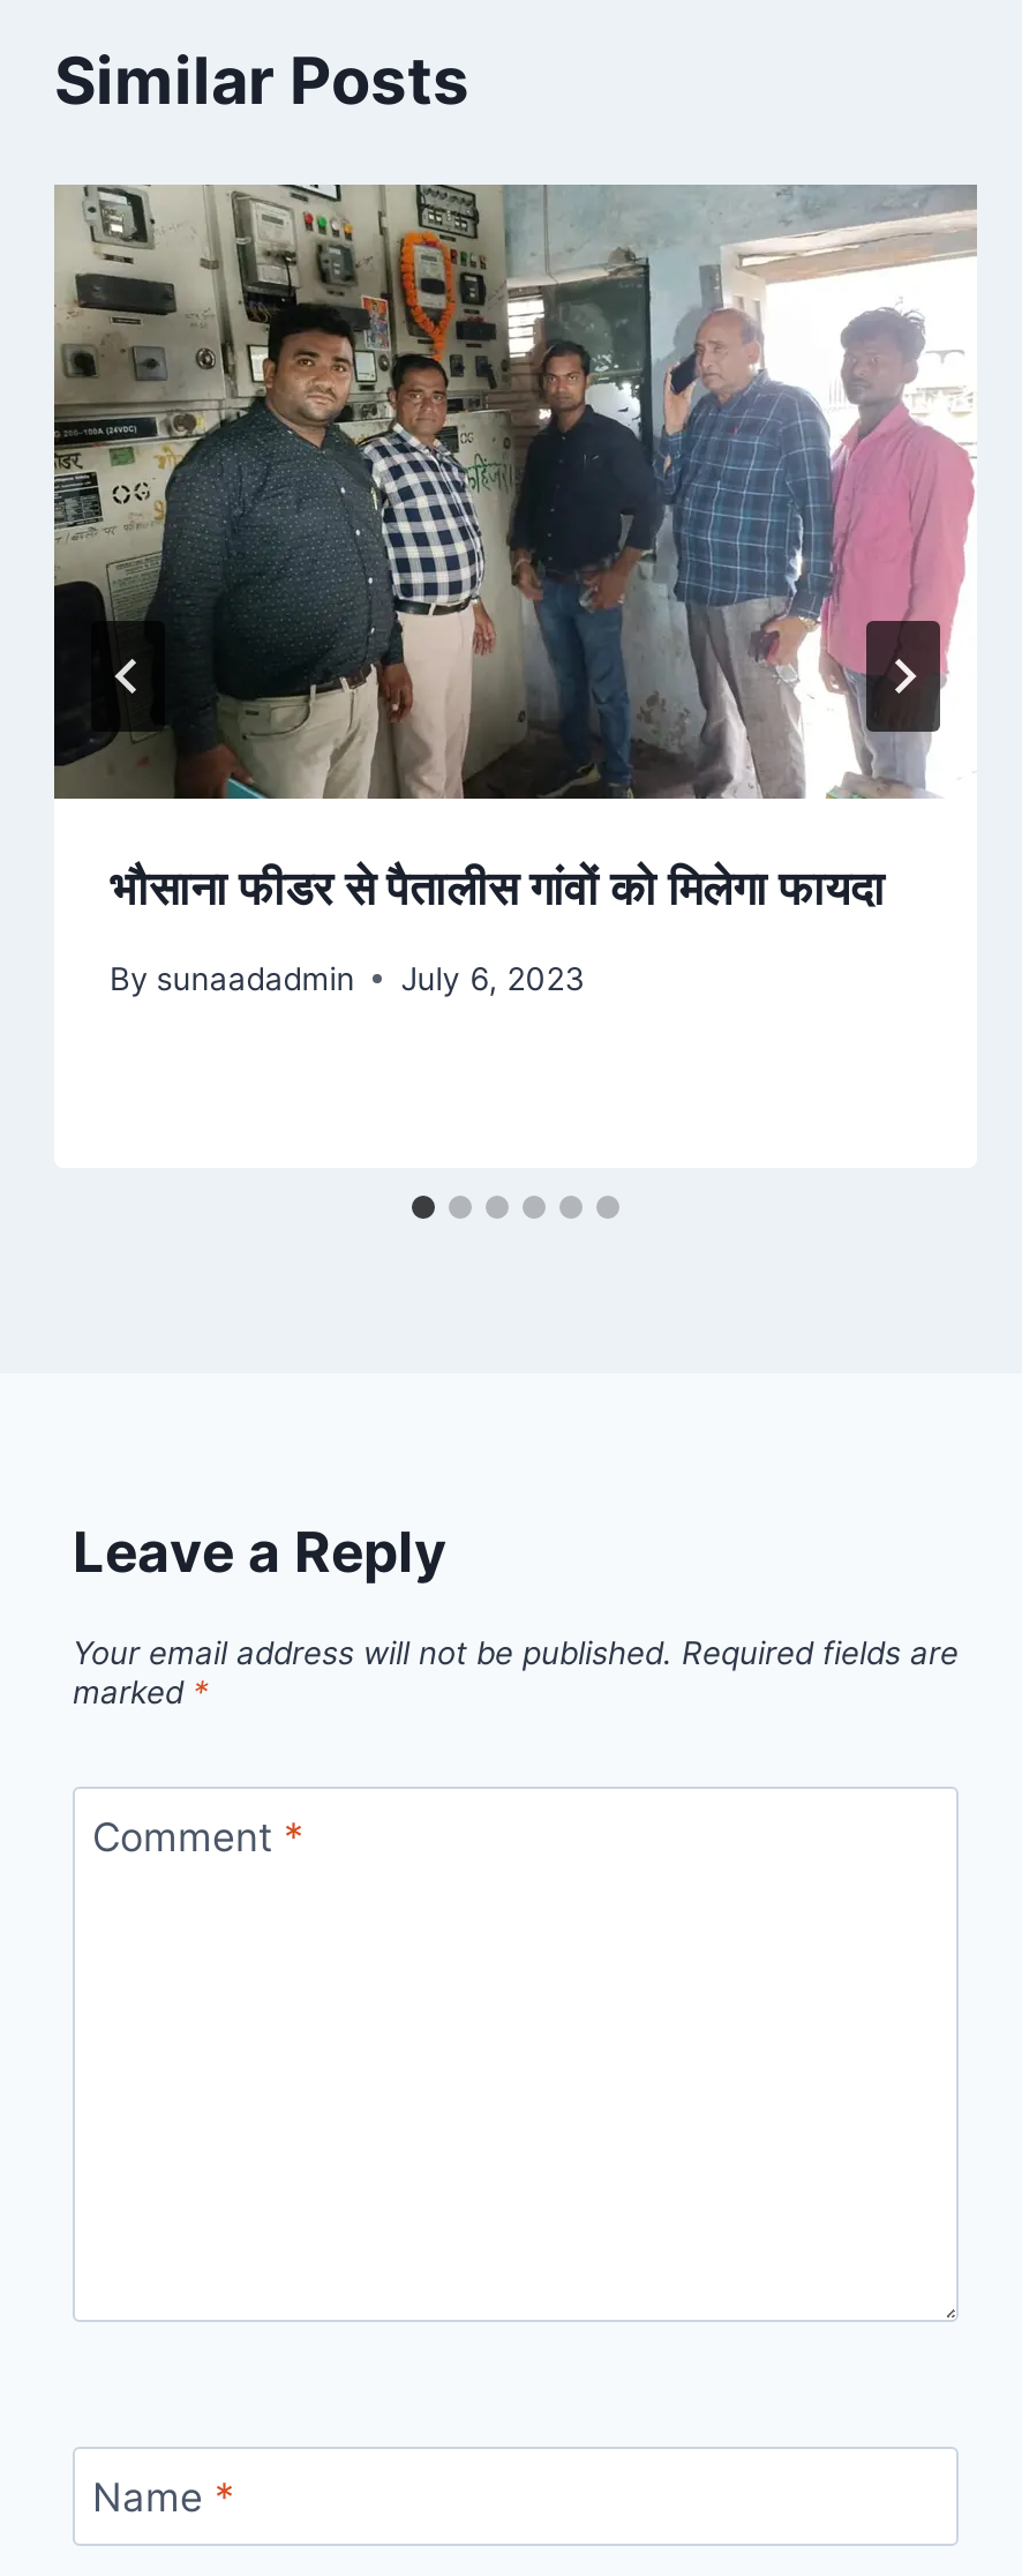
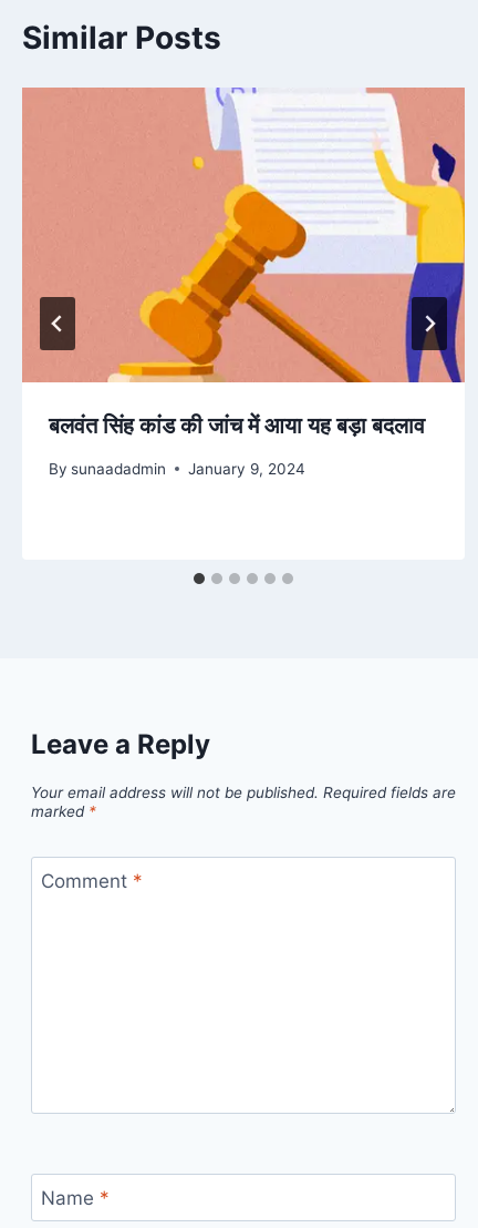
- [image]
- भौसाना फीडर से पैतालीस गांवों को मिलेगा फायदा
+ [image]
+ बलवंत सिंह कांड की जांच में आया यह बड़ा बदलाव

- By sunaadadmin July 6, 2023
+ By sunaadadmin January 9, 2024
